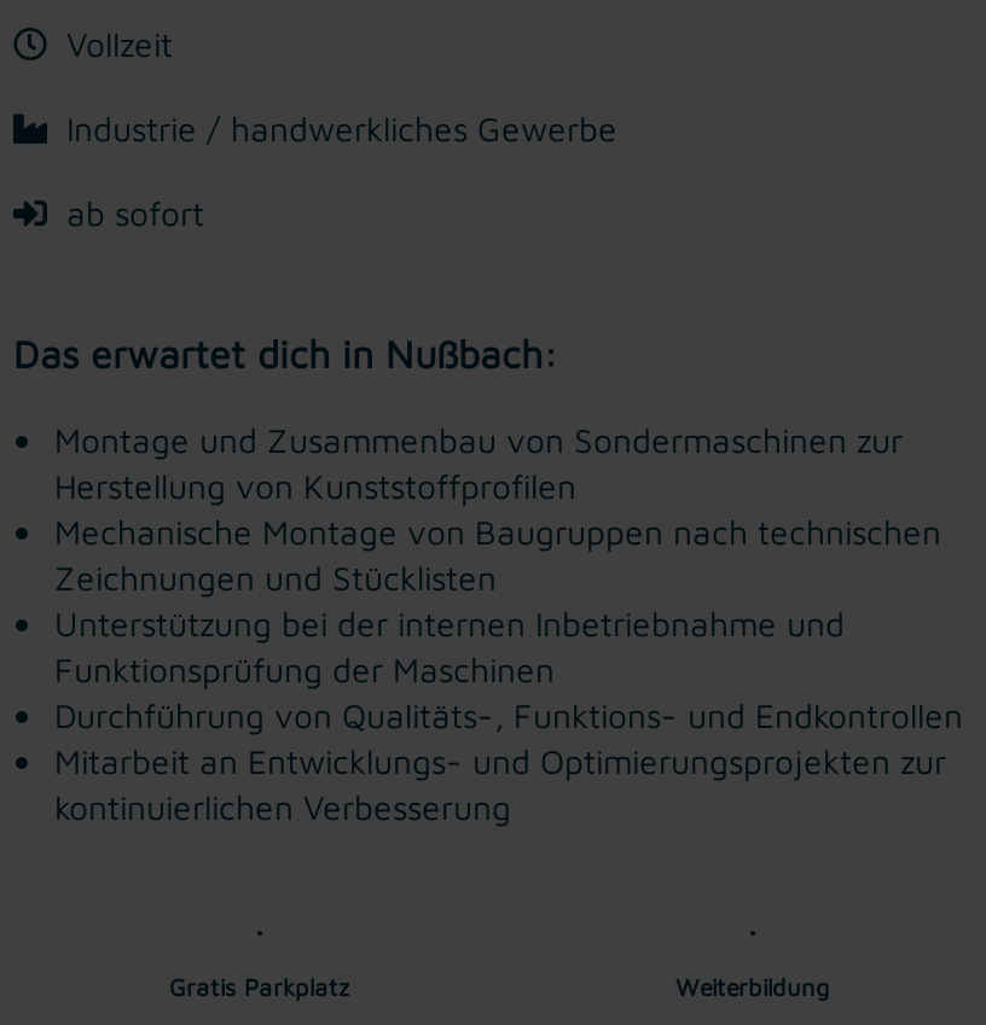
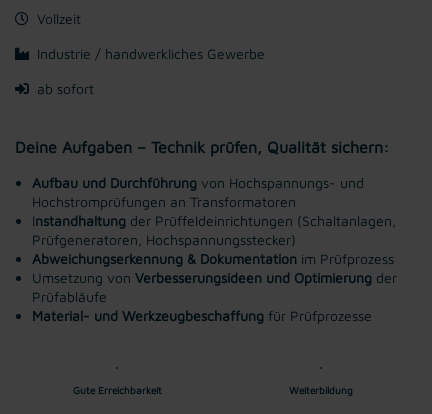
- Das erwartet dich in Nußbach:
+ Deine Aufgaben – Technik prüfen, Qualität sichern:

- Montage und Zusammenbau von Sondermaschinen zur
- Herstellung von Kunststoffprofilen
- Mechanische Montage von Baugruppen nach technischen
- Zeichnungen und Stücklisten
- Unterstützung bei der internen Inbetriebnahme und
- Funktionsprüfung der Maschinen
- Durchführung von Qualitäts-, Funktions- und Endkontrollen
- Mitarbeit an Entwicklungs- und Optimierungsprojekten zur
- kontinuierlichen Verbesserung
+ Aufbau und Durchführung von Hochspannungs- und
+ Hochstromprüfungen an Transformatoren
+ Instandhaltung der Prüffeldeinrichtungen (Schaltanlagen,
+ Prüfgeneratoren, Hochspannungsstecker)
+ Abweichungserkennung & Dokumentation im Prüfprozess
+ Umsetzung von Verbesserungsideen und Optimierung der
+ Prüfabläufe
+ Material- und Werkzeugbeschaffung für Prüfprozesse

- Gratis Parkplatz
+ Gute Erreichbarkeit
